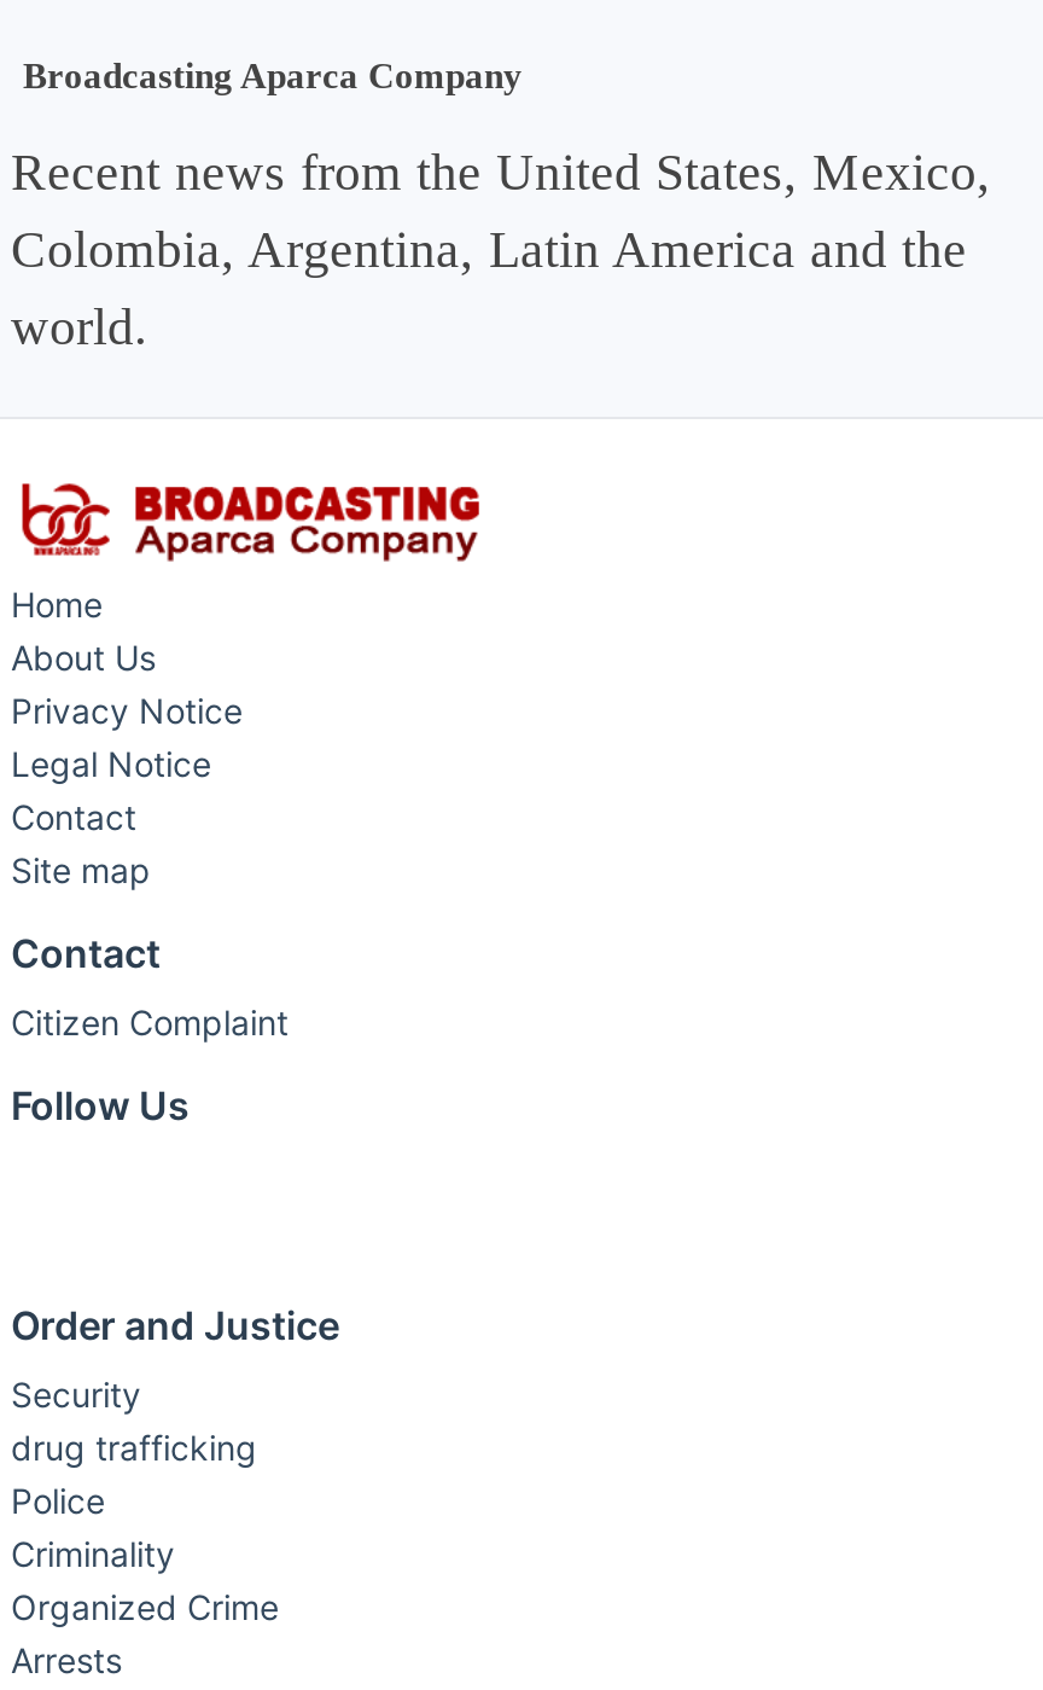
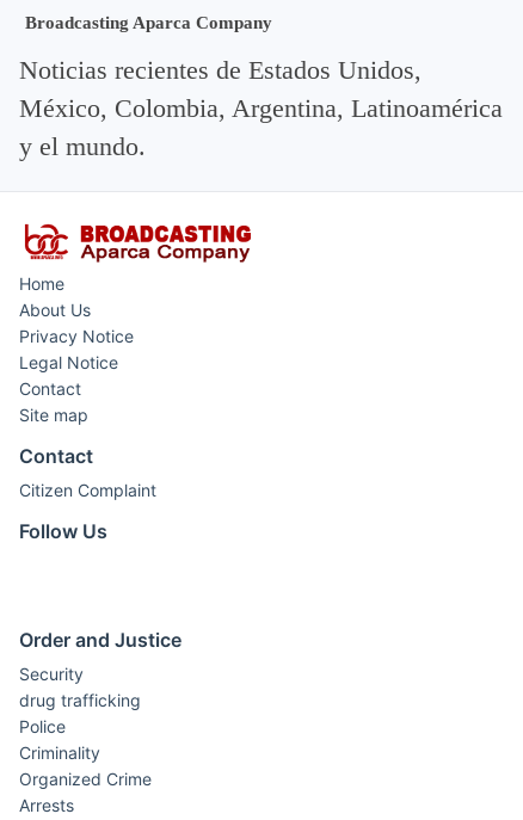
- Recent news from the United States, Mexico,
- Colombia, Argentina, Latin America and the
- world.
+ Noticias recientes de Estados Unidos,
+ México, Colombia, Argentina, Latinoamérica
+ y el mundo.
